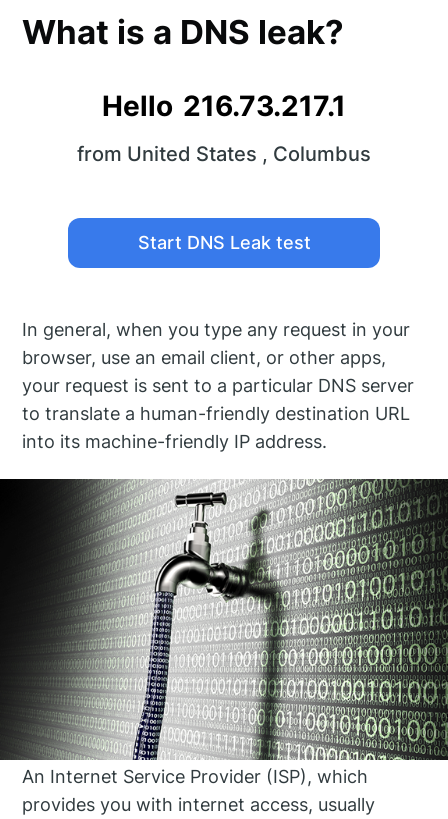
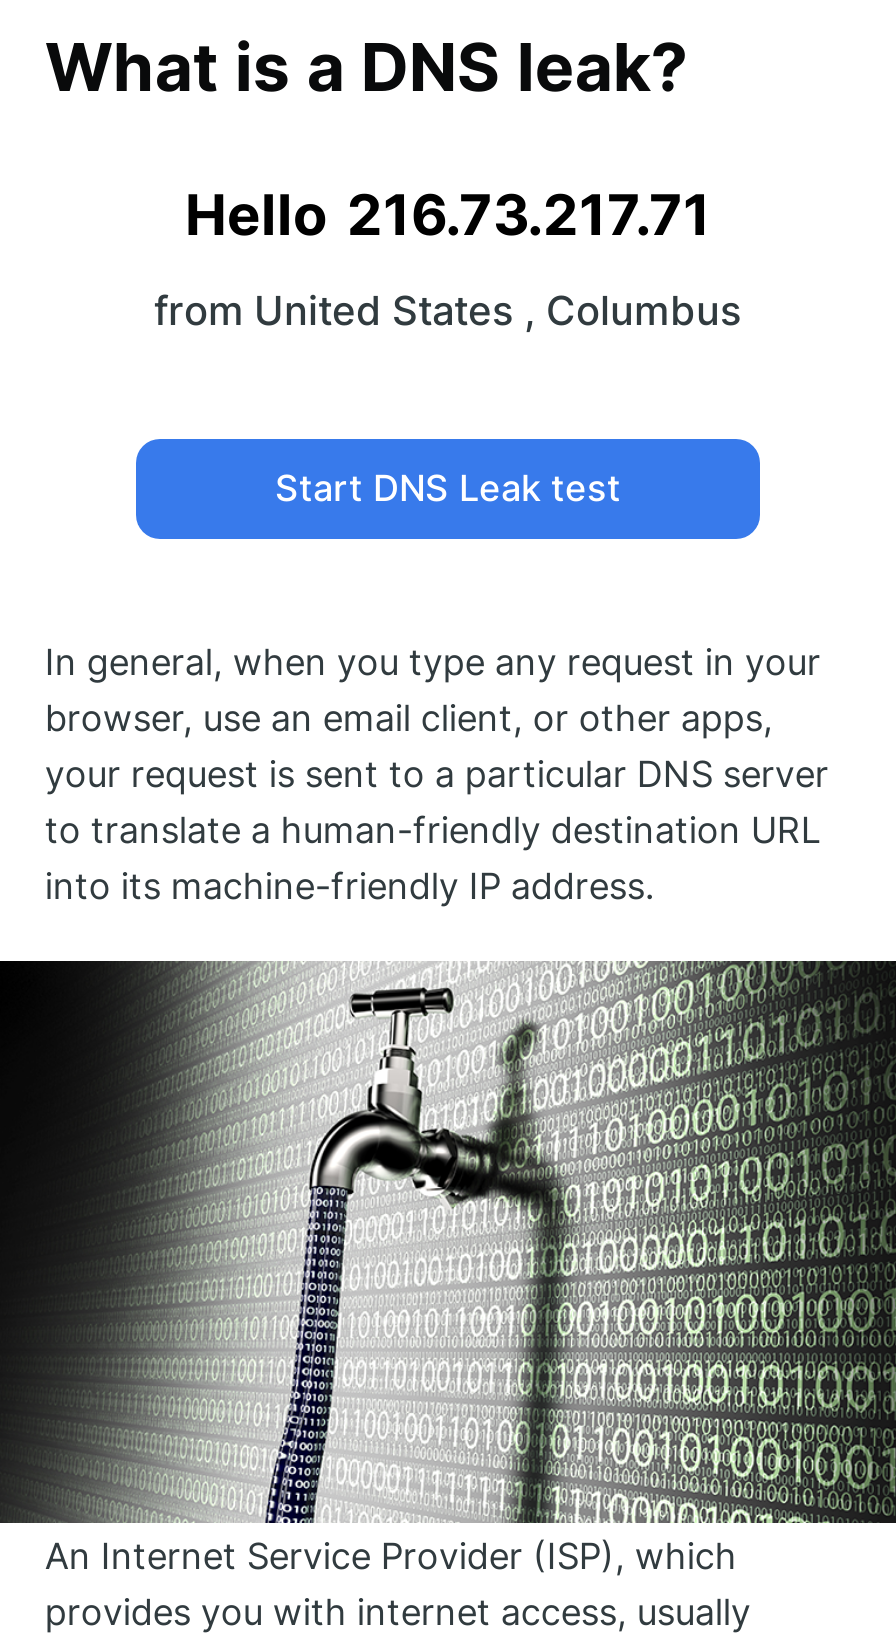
- Hello 216.73.217.1
+ Hello 216.73.217.71
